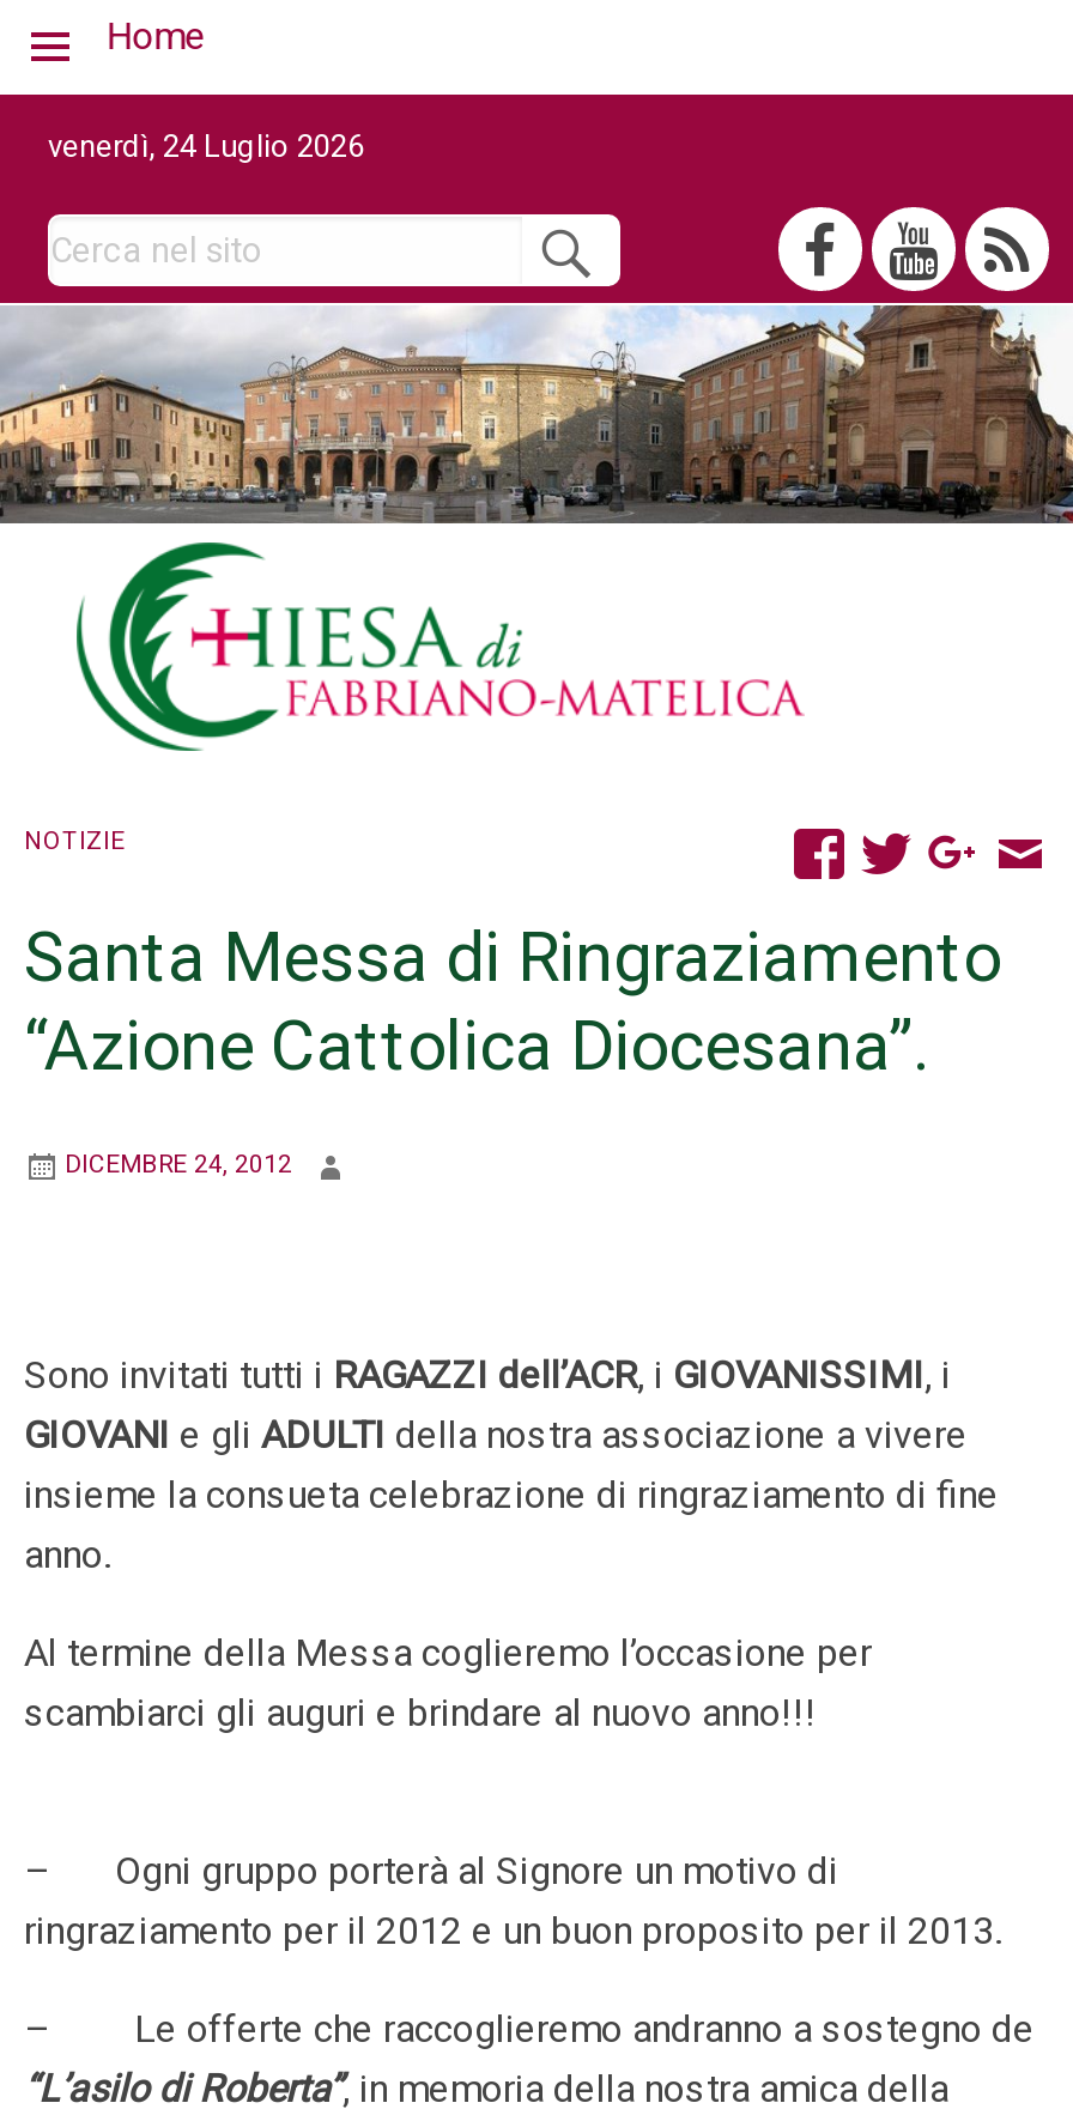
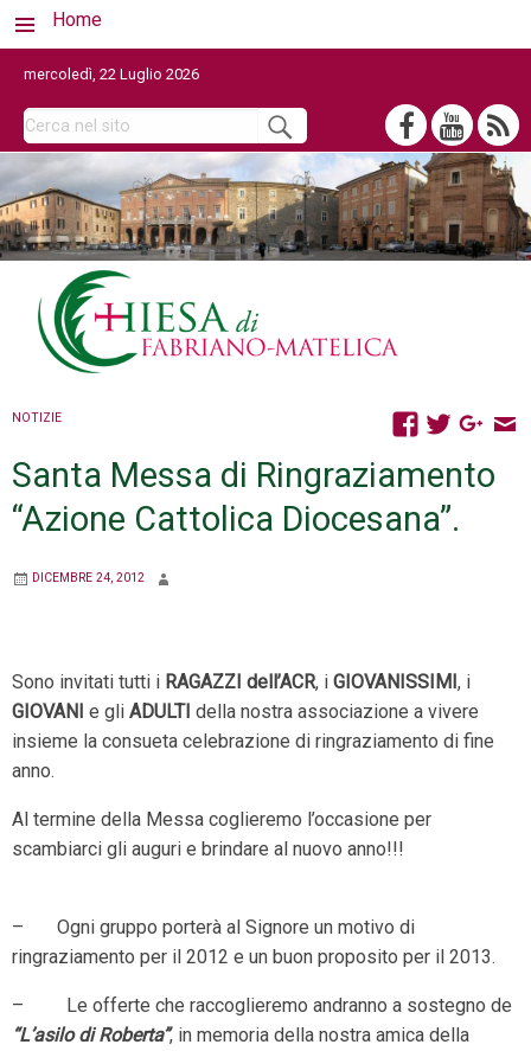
- venerdì, 24 Luglio 2026
+ mercoledì, 22 Luglio 2026
